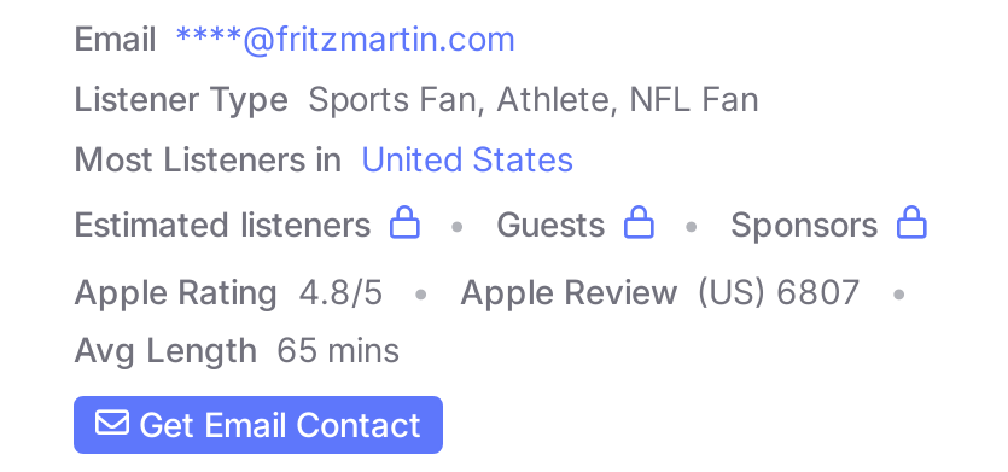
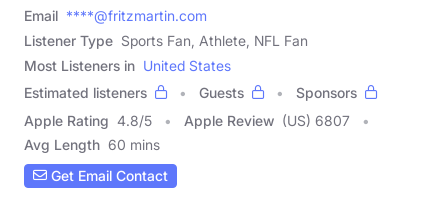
- Avg Length 65 mins
+ Avg Length 60 mins
